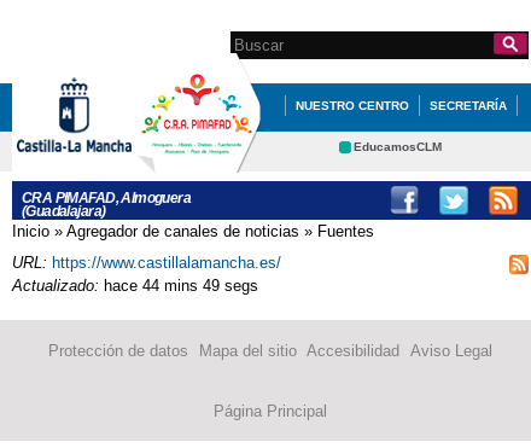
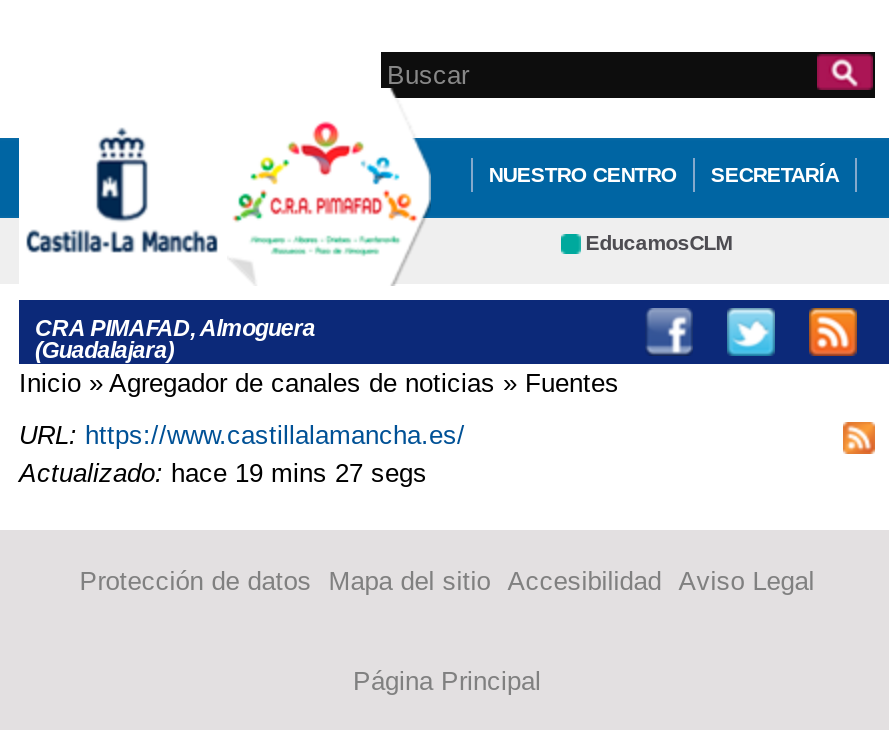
- Actualizado: hace 44 mins 49 segs
+ Actualizado: hace 19 mins 27 segs
